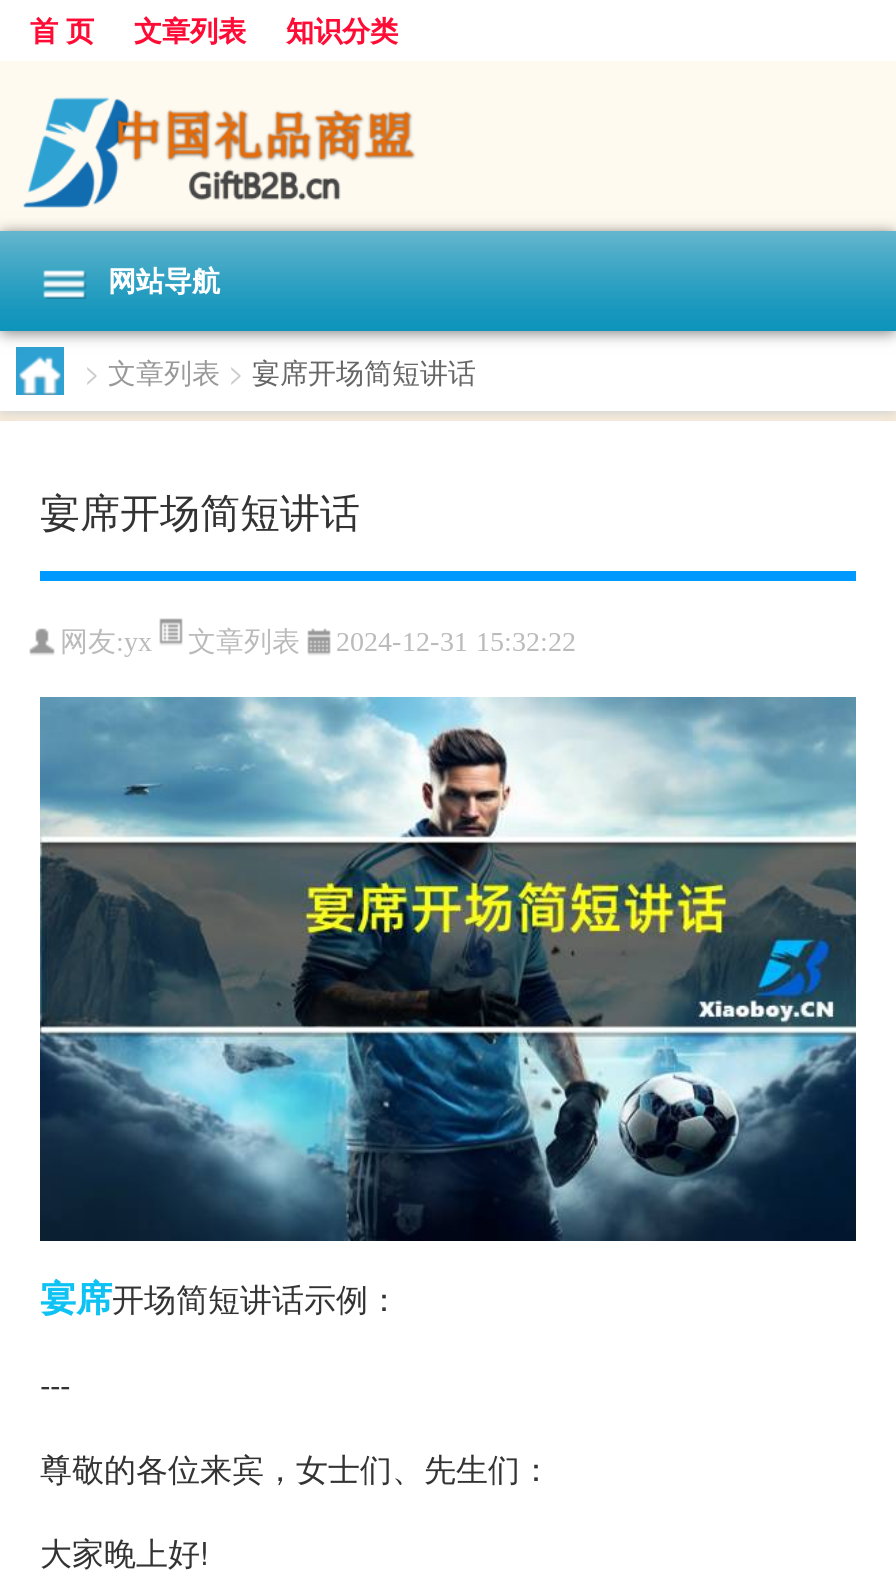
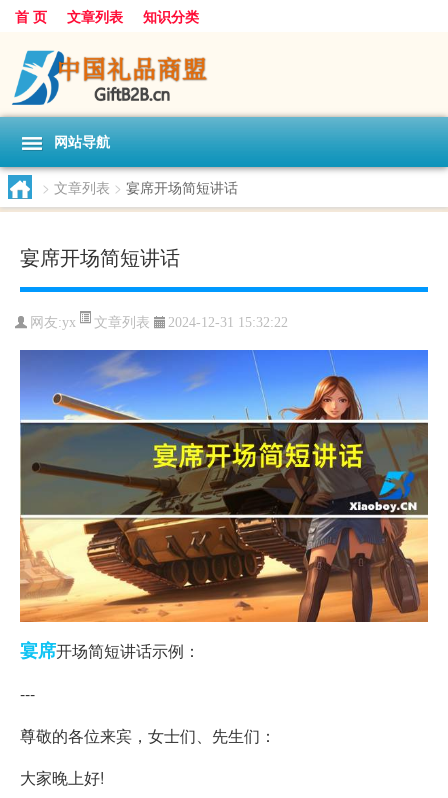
- [image]
+ [image]
